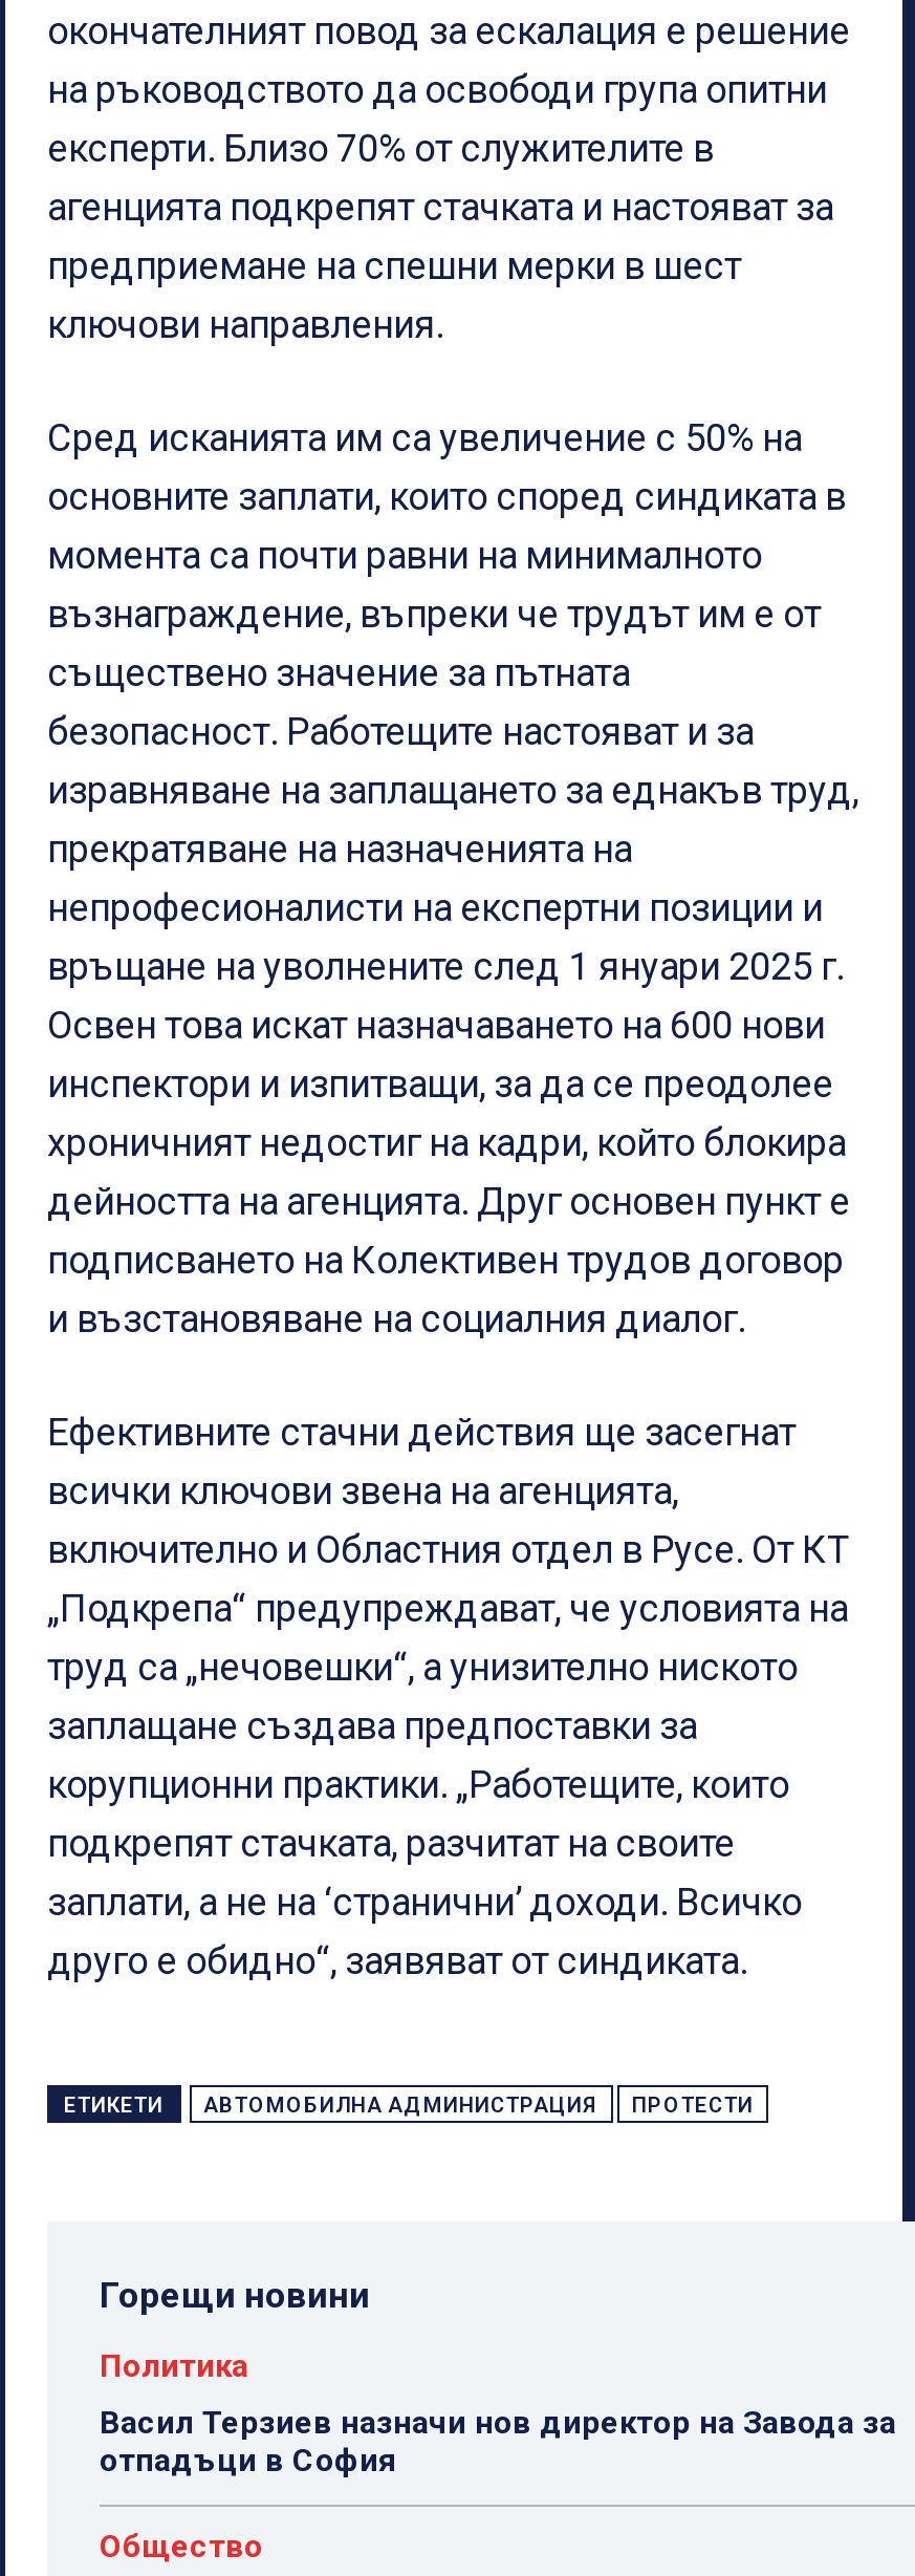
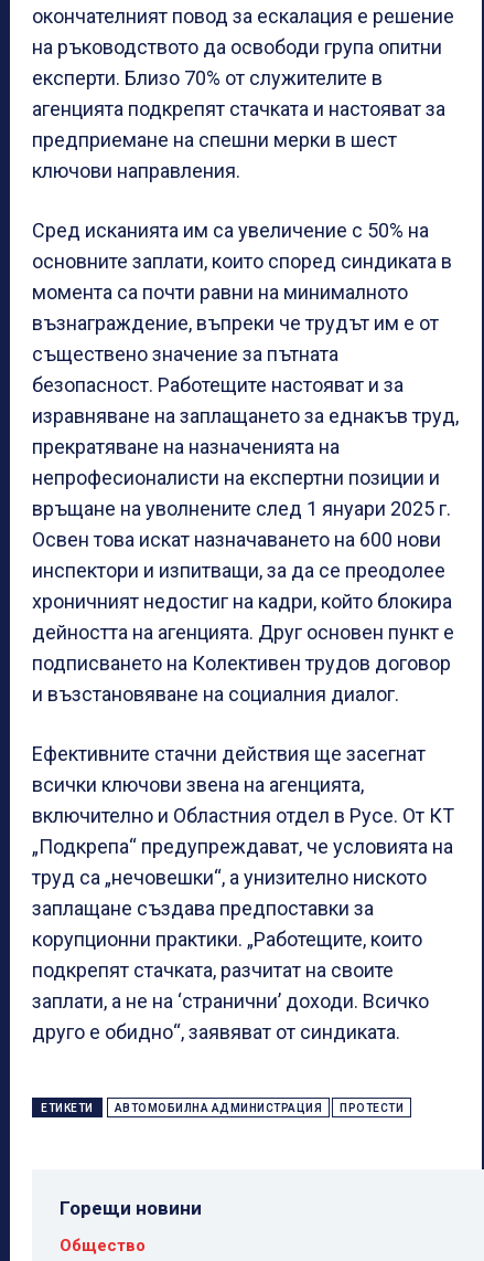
- Политика
- Васил Терзиев назначи нов директор на Завода за
- отпадъци в София
